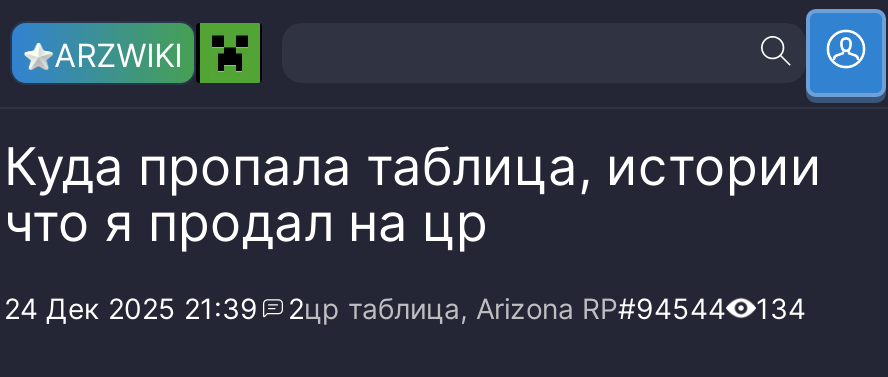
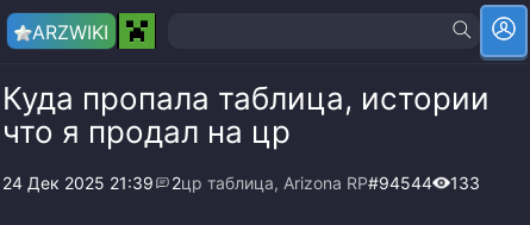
- 134
+ 133
